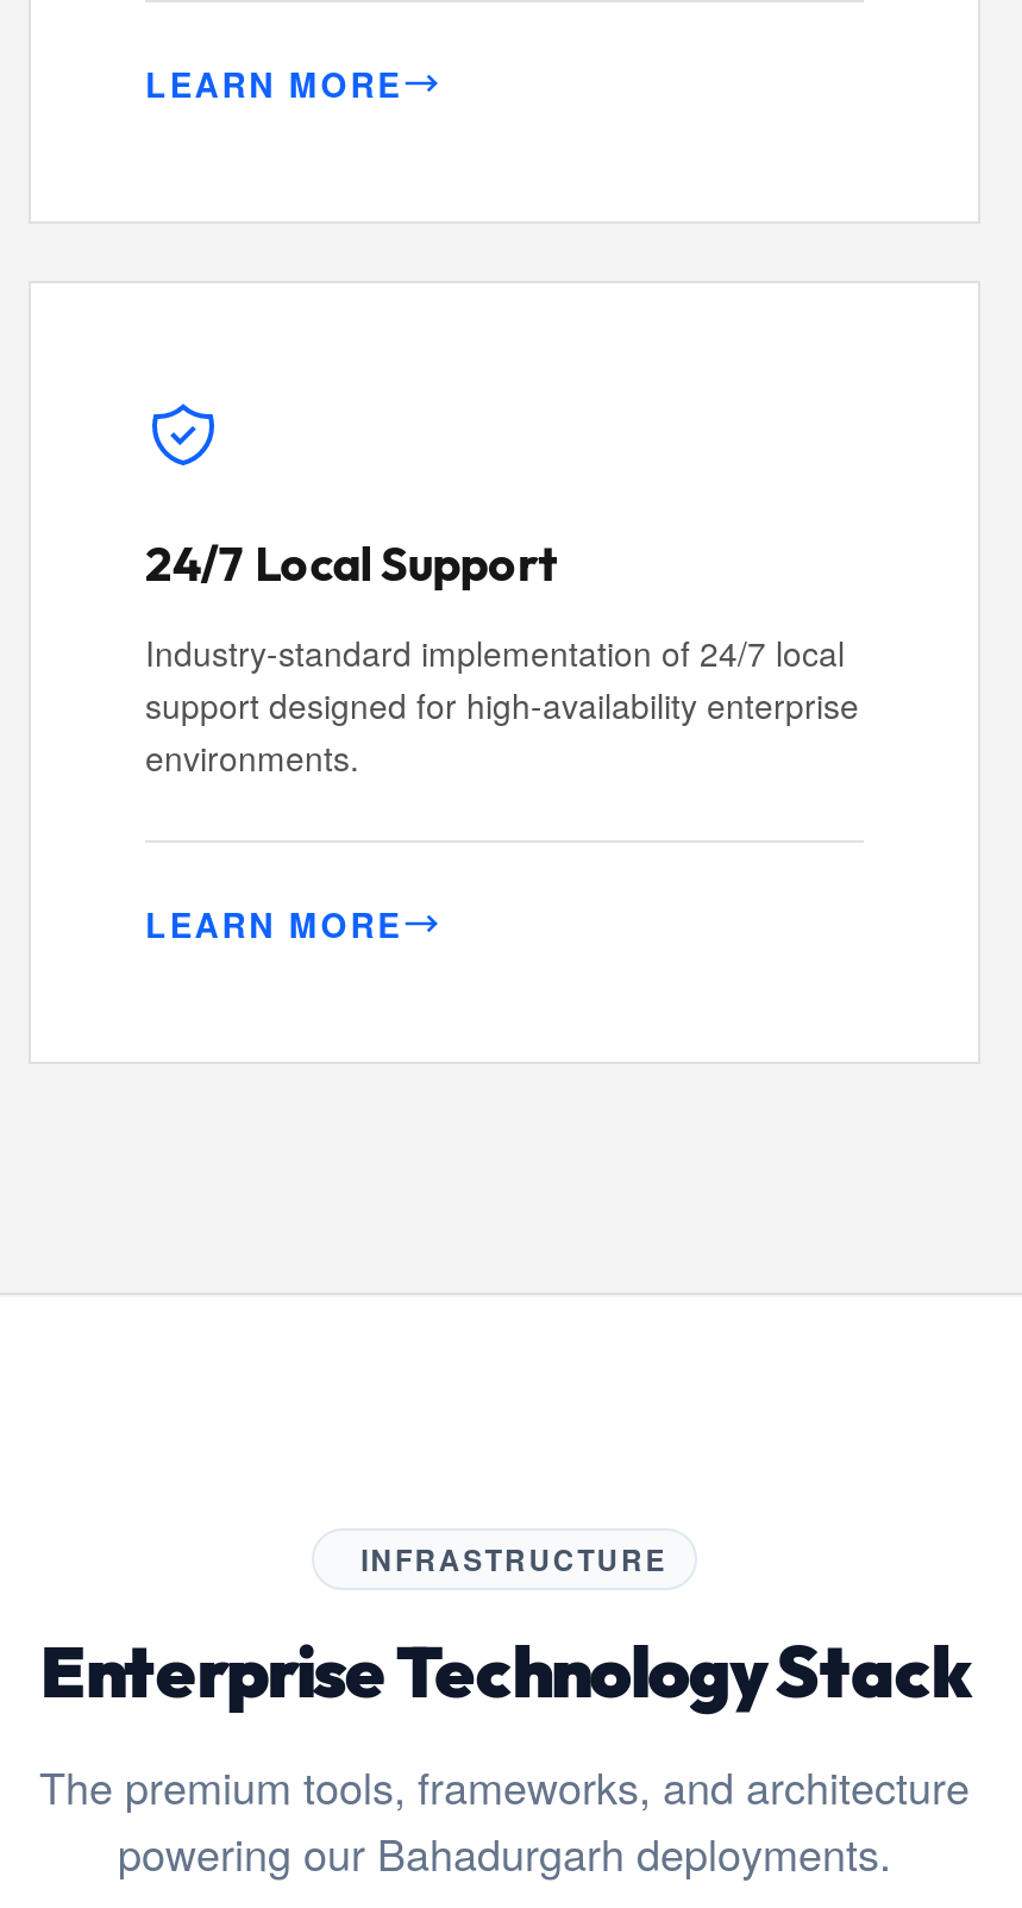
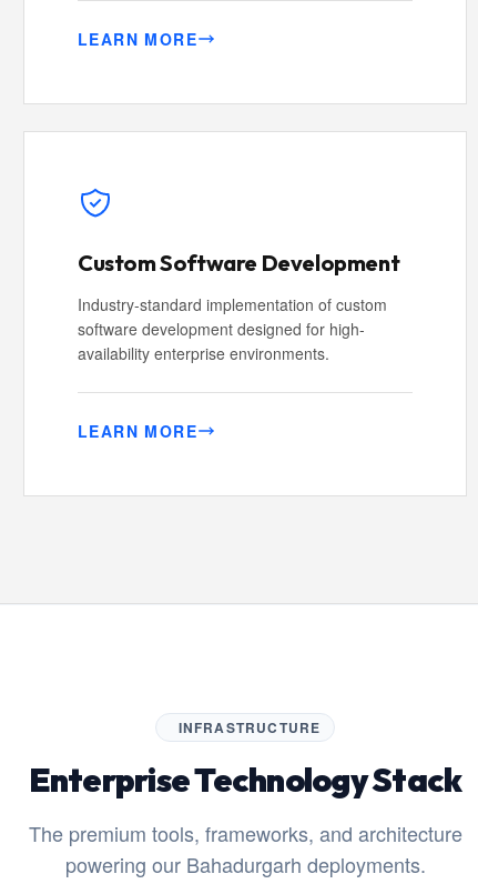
- 24/7 Local Support
+ Custom Software Development

- Industry-standard implementation of 24/7 local
- support designed for high-availability enterprise
- environments.
+ Industry-standard implementation of custom
+ software development designed for high-
+ availability enterprise environments.
